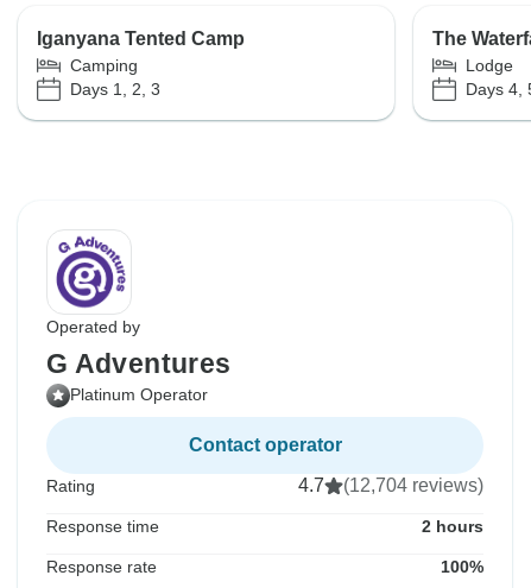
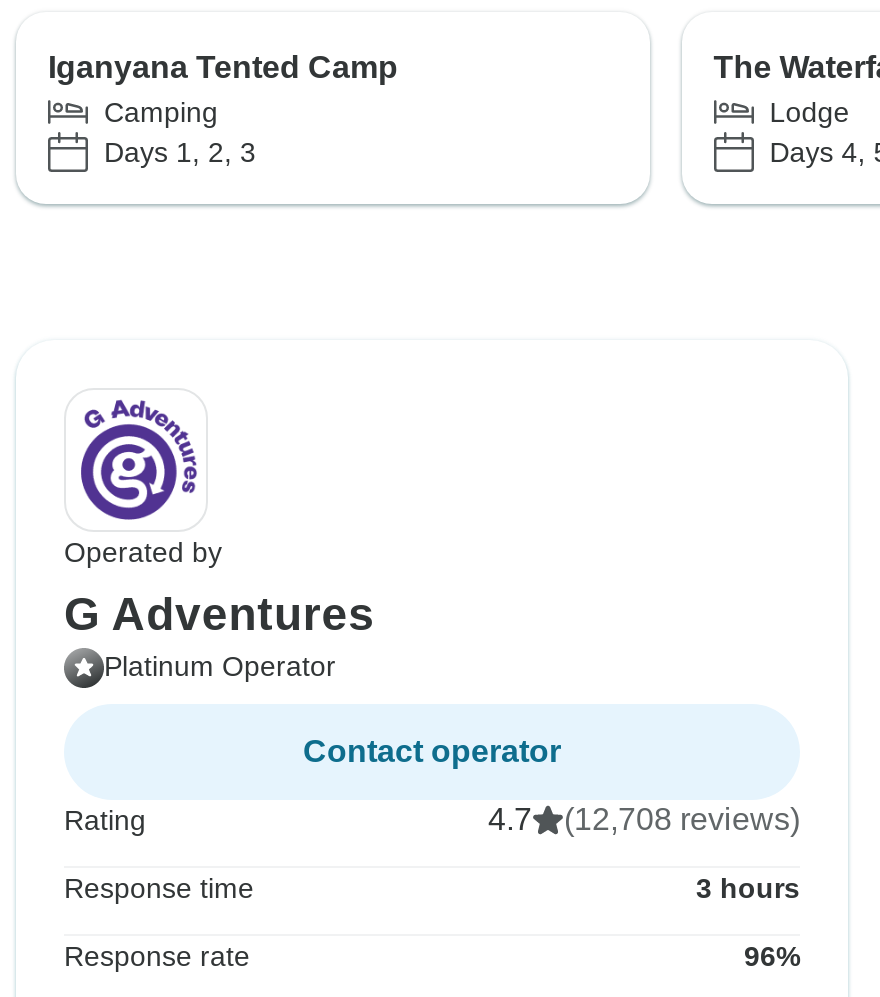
- 4.7 (12,704 reviews)
+ 4.7 (12,708 reviews)

- 2 hours
+ 3 hours

- 100%
+ 96%
